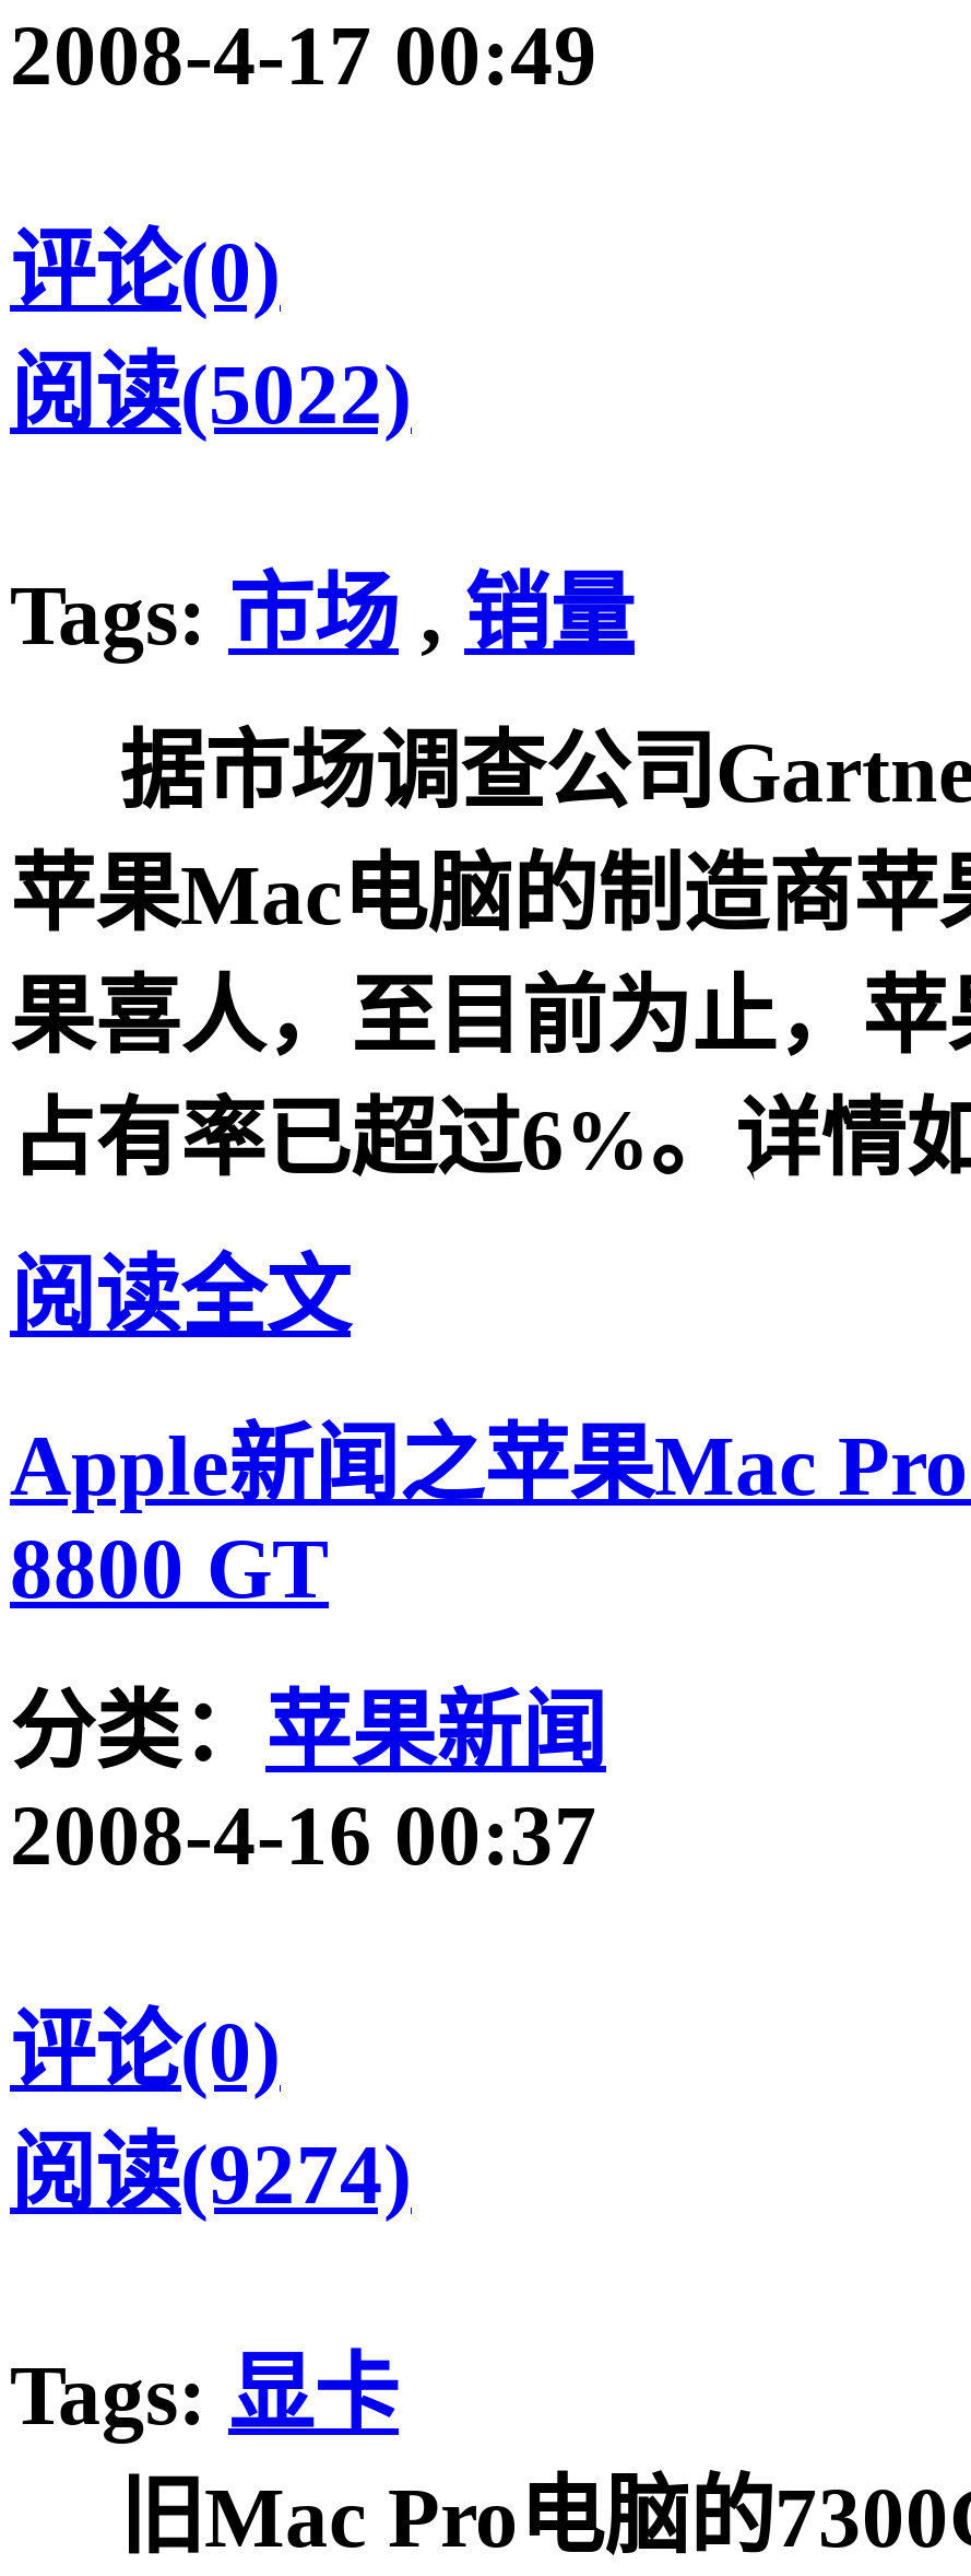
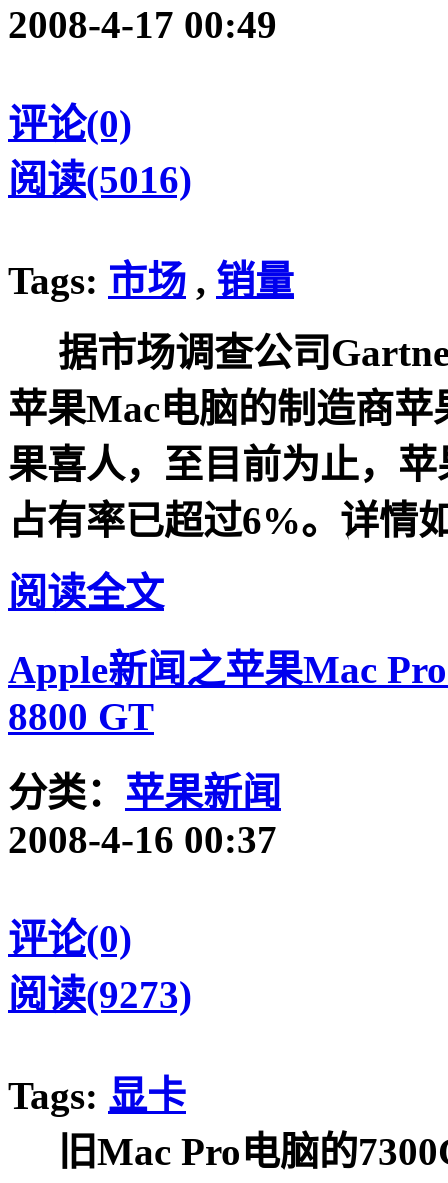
- 阅读(5022)
+ 阅读(5016)

- 阅读(9274)
+ 阅读(9273)
